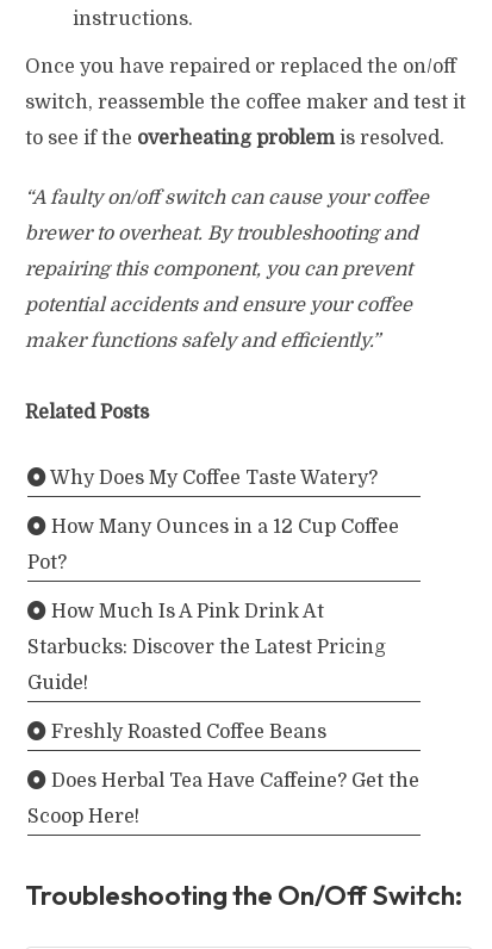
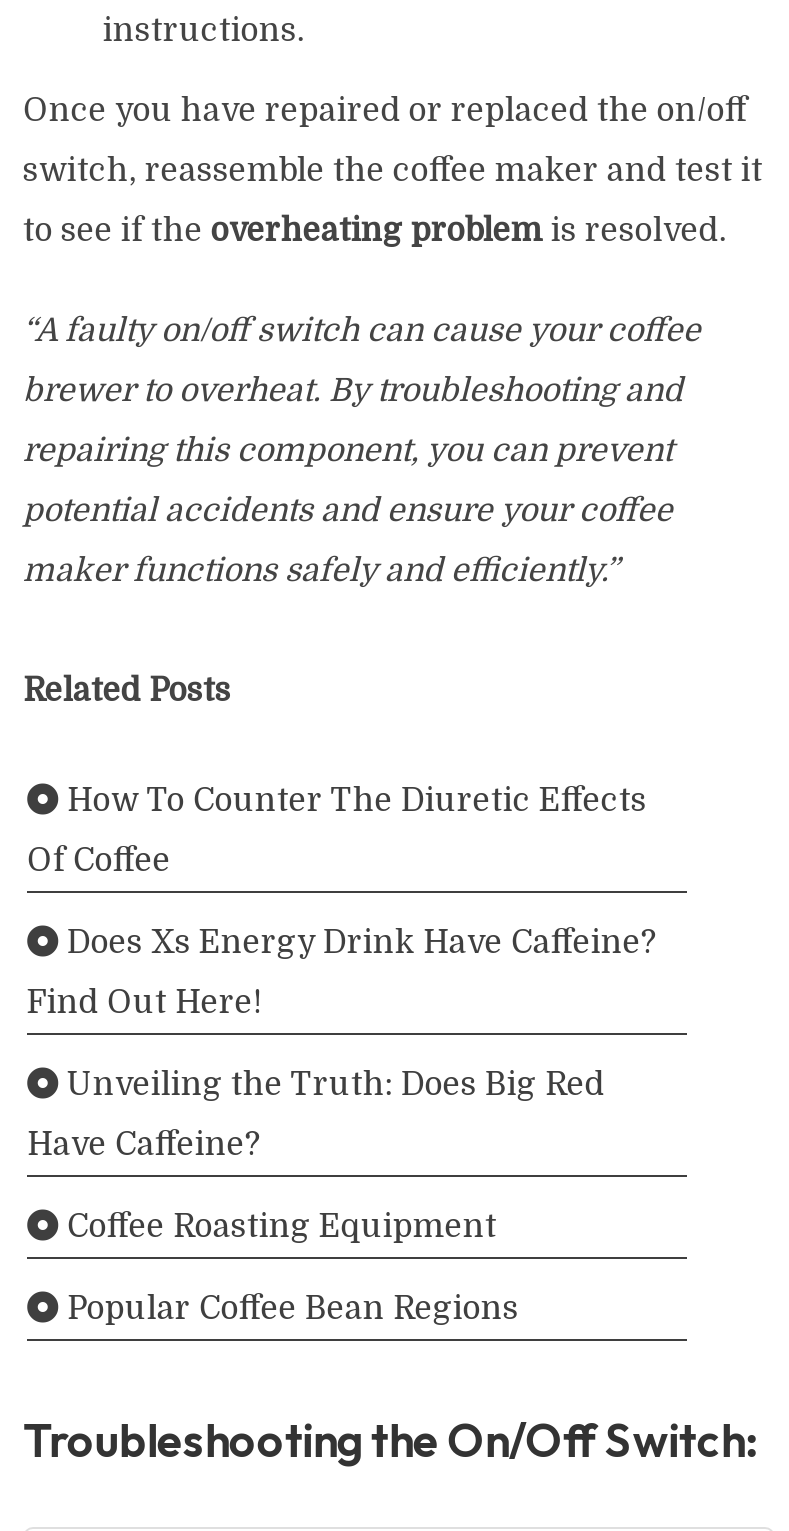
- Why Does My Coffee Taste Watery?
- How Many Ounces in a 12 Cup Coffee
- Pot?
- How Much Is A Pink Drink At
- Starbucks: Discover the Latest Pricing
- Guide!
- Freshly Roasted Coffee Beans
- Does Herbal Tea Have Caffeine? Get the
- Scoop Here!
+ How To Counter The Diuretic Effects
+ Of Coffee
+ Does Xs Energy Drink Have Caffeine?
+ Find Out Here!
+ Unveiling the Truth: Does Big Red
+ Have Caffeine?
+ Coffee Roasting Equipment
+ Popular Coffee Bean Regions
